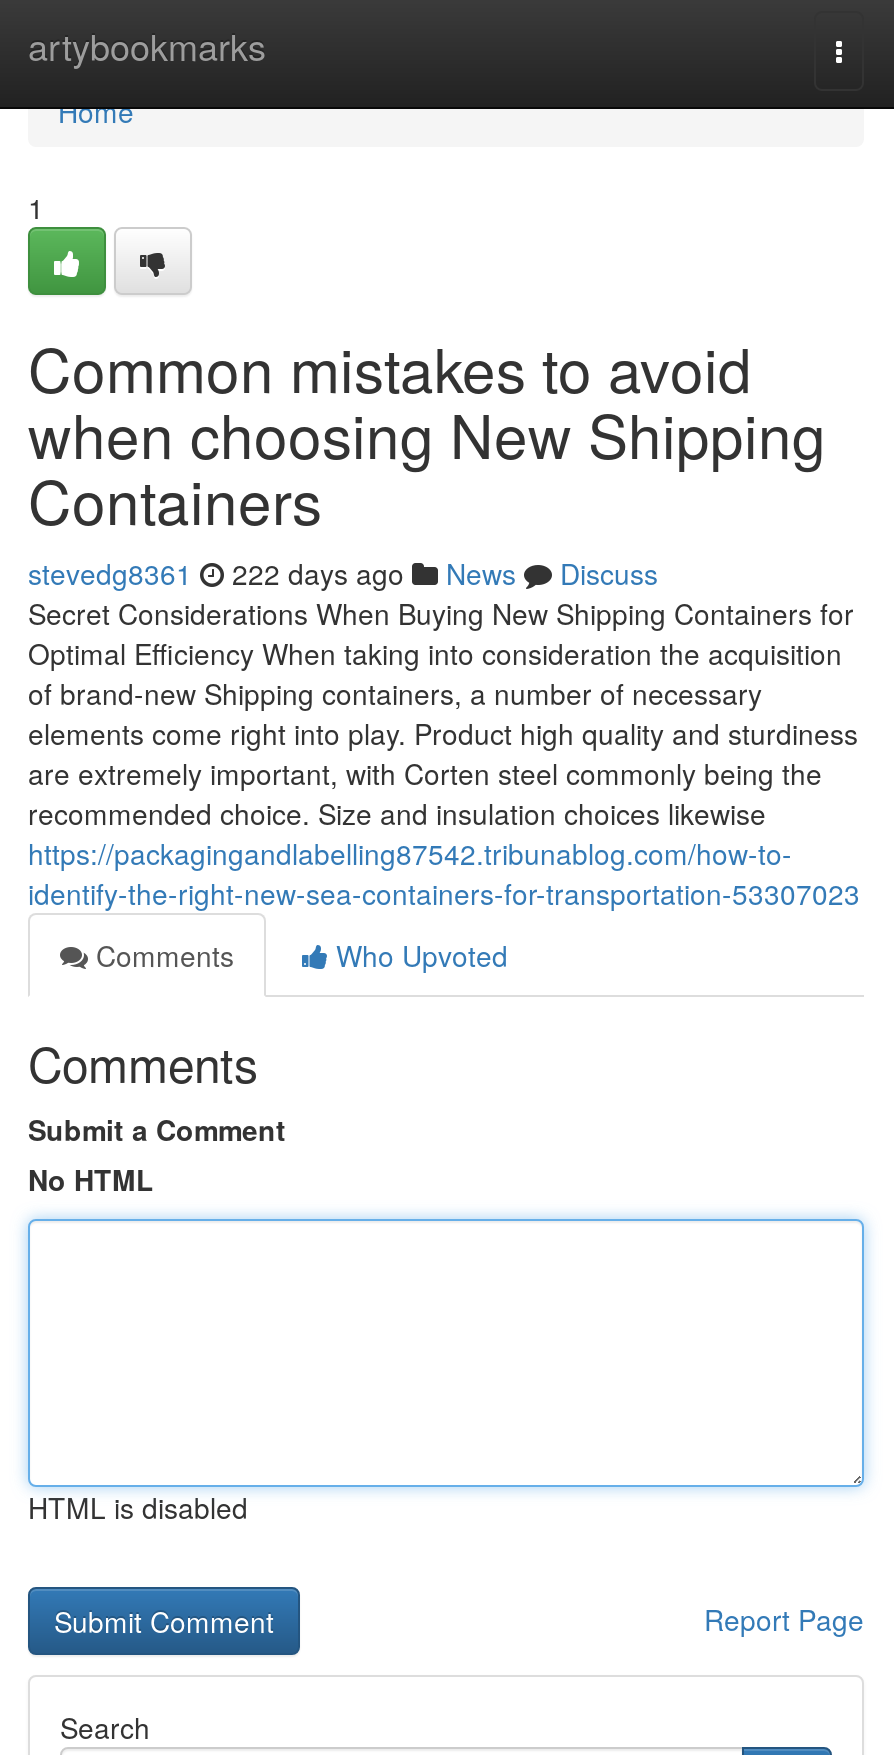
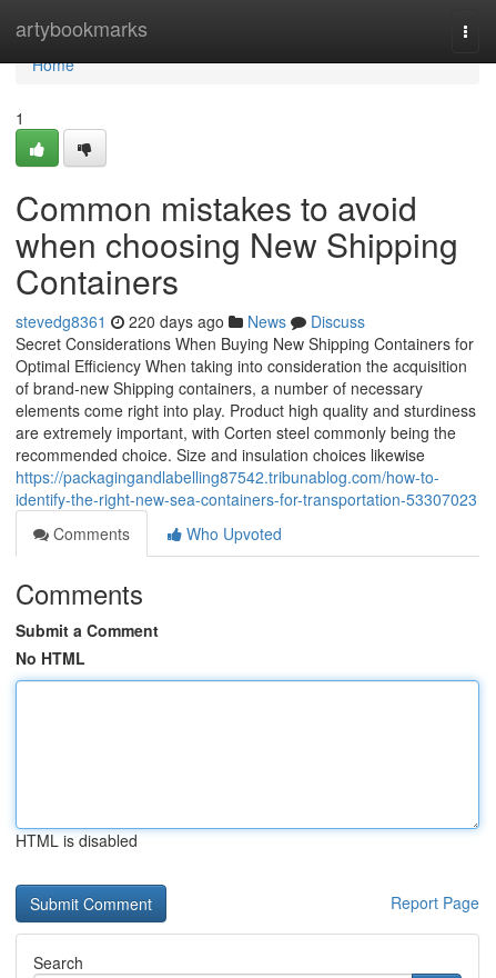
- stevedg8361 222 days ago News Discuss
+ stevedg8361 220 days ago News Discuss
